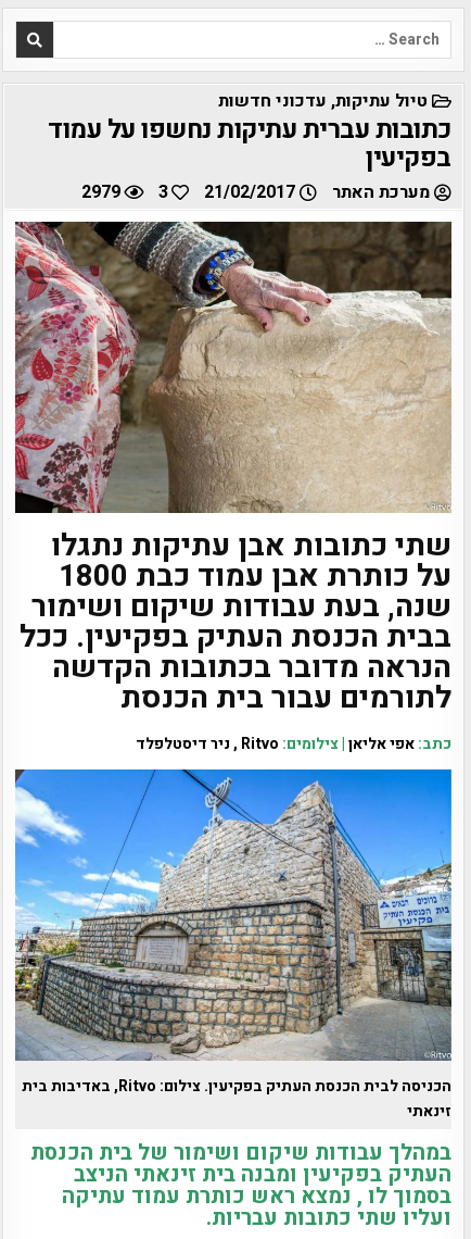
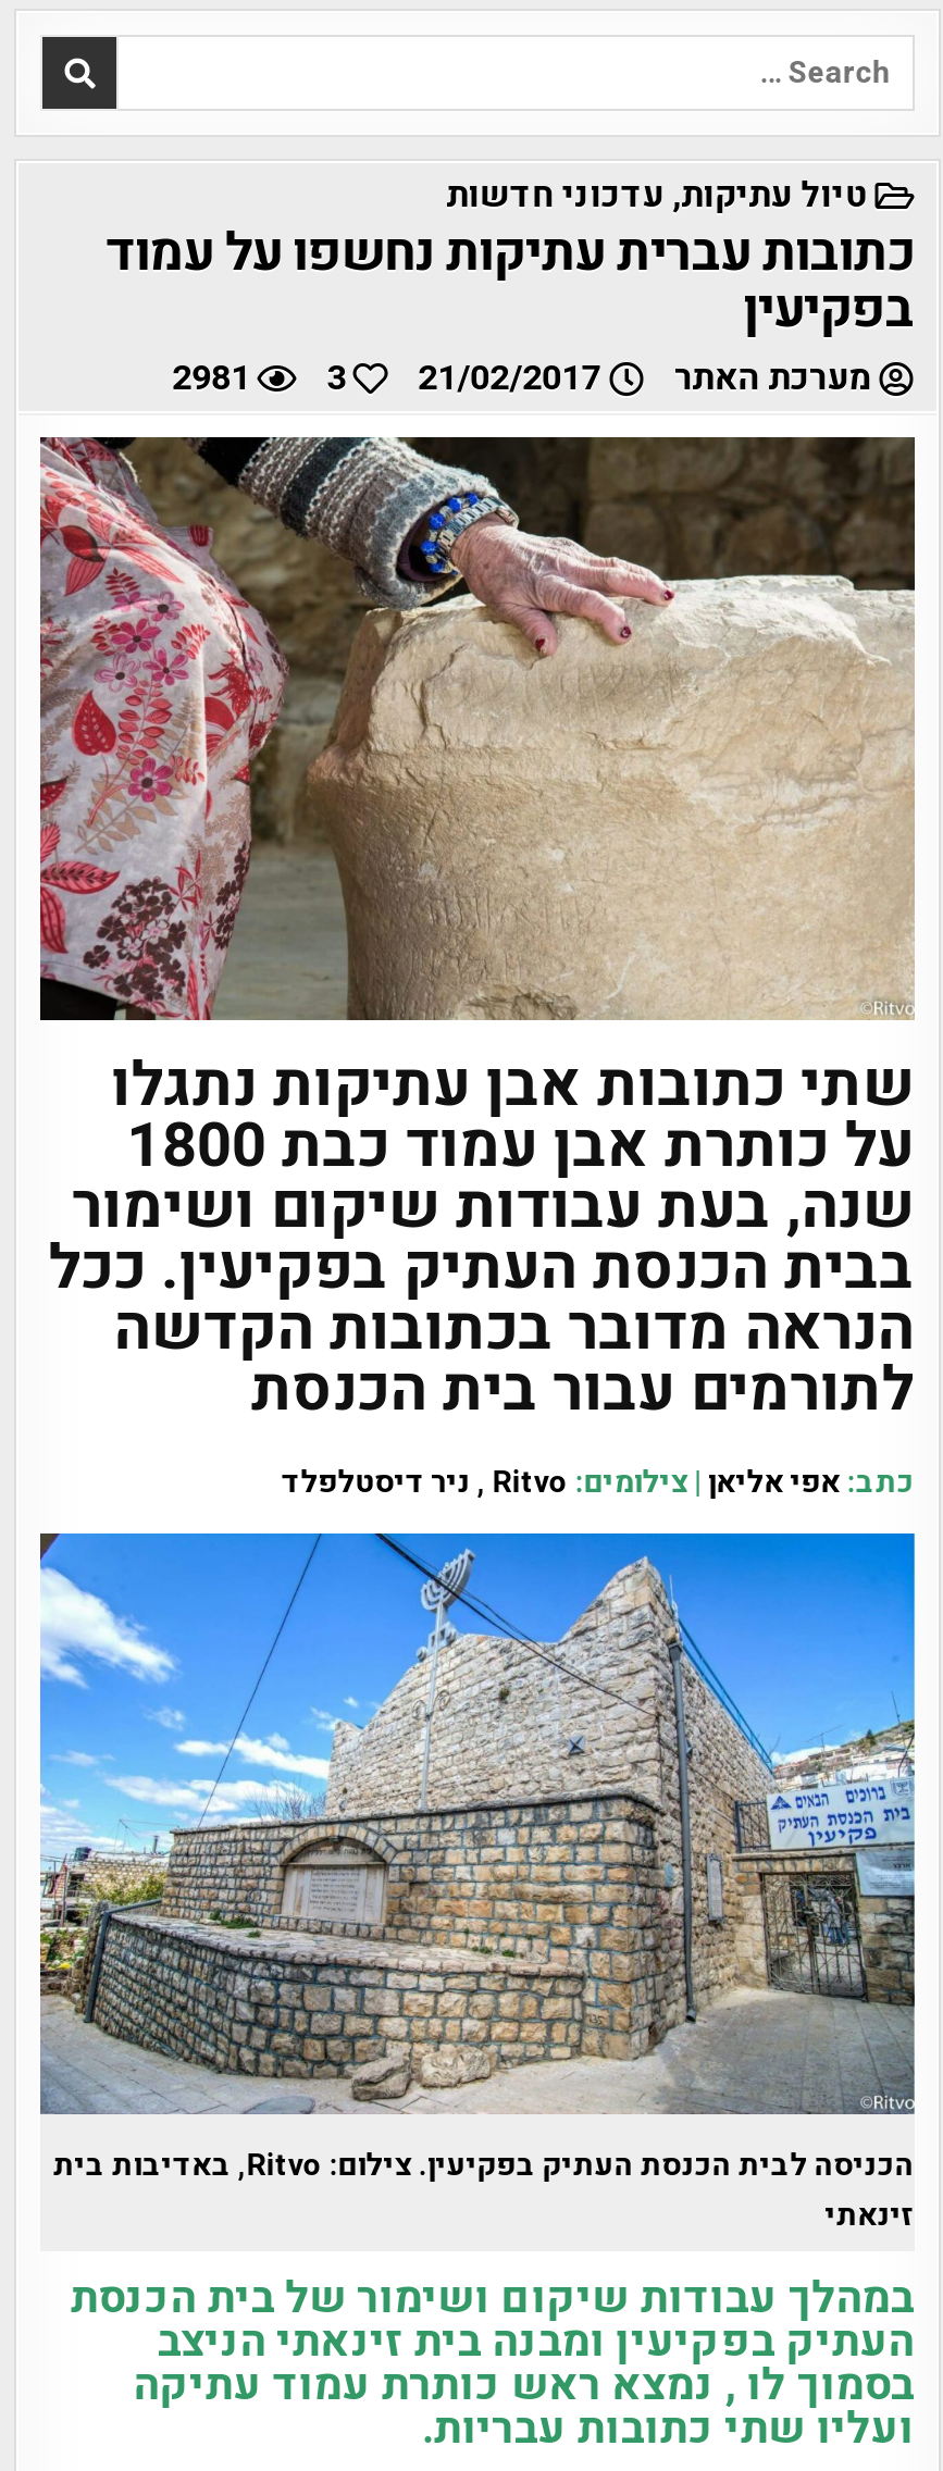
- 2979 3
+ 2981 3
